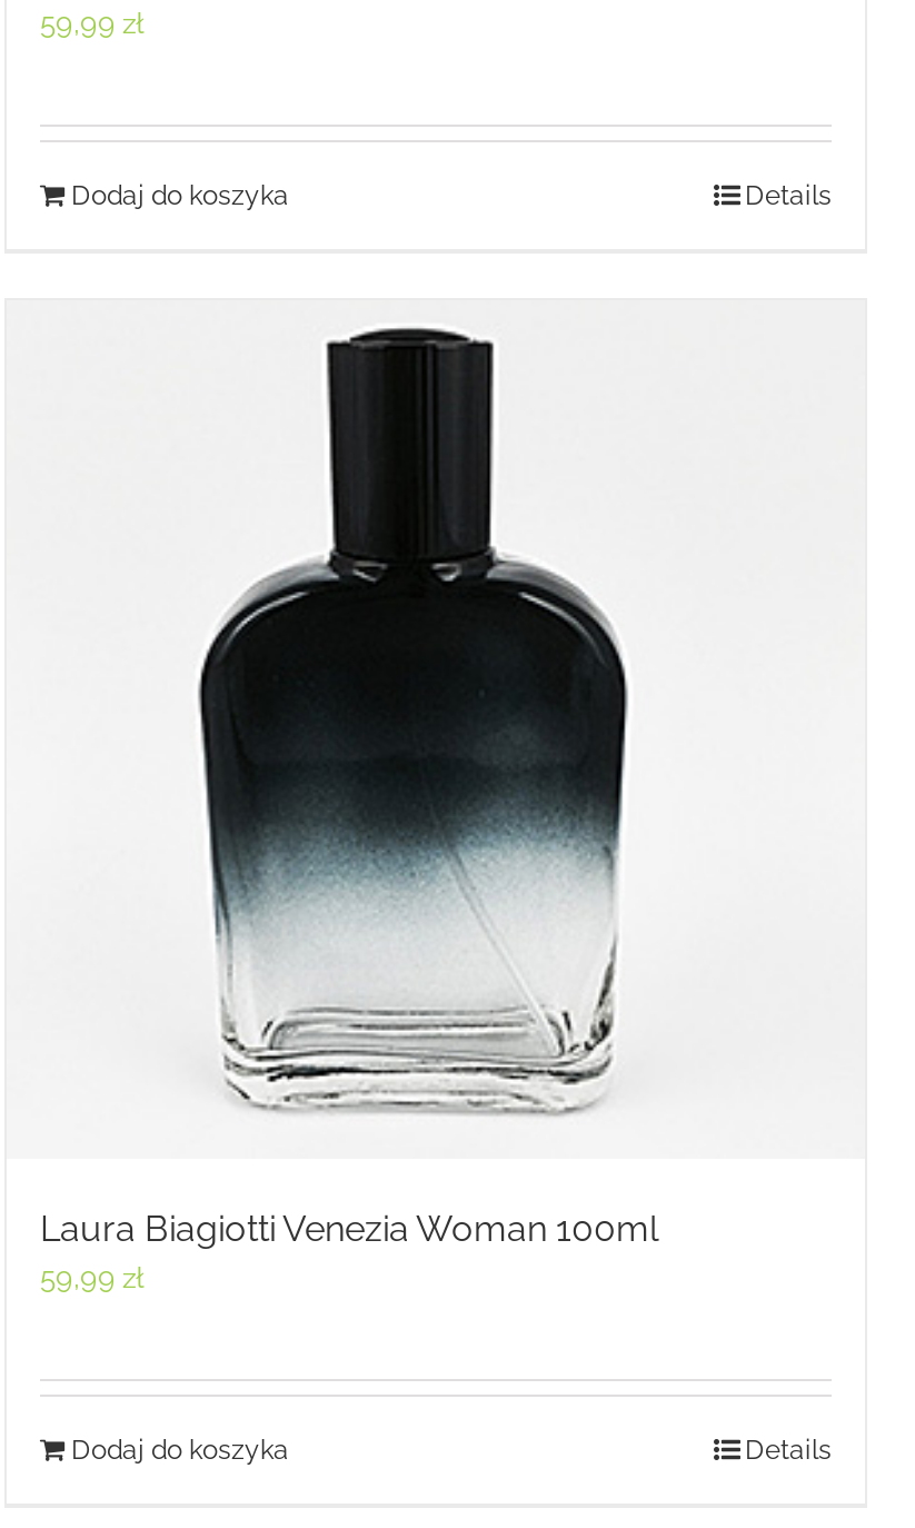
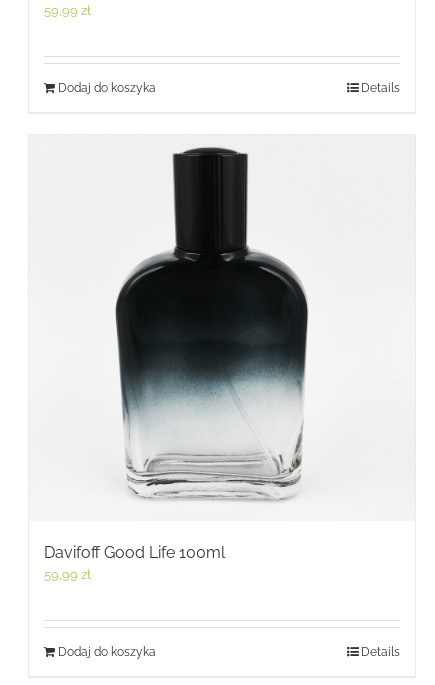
- Laura Biagiotti Venezia Woman 100ml
+ Davifoff Good Life 100ml
